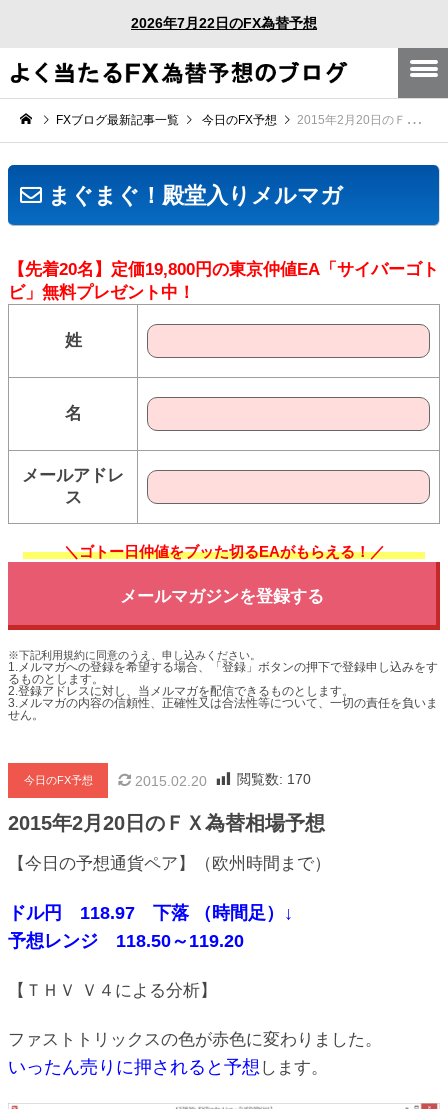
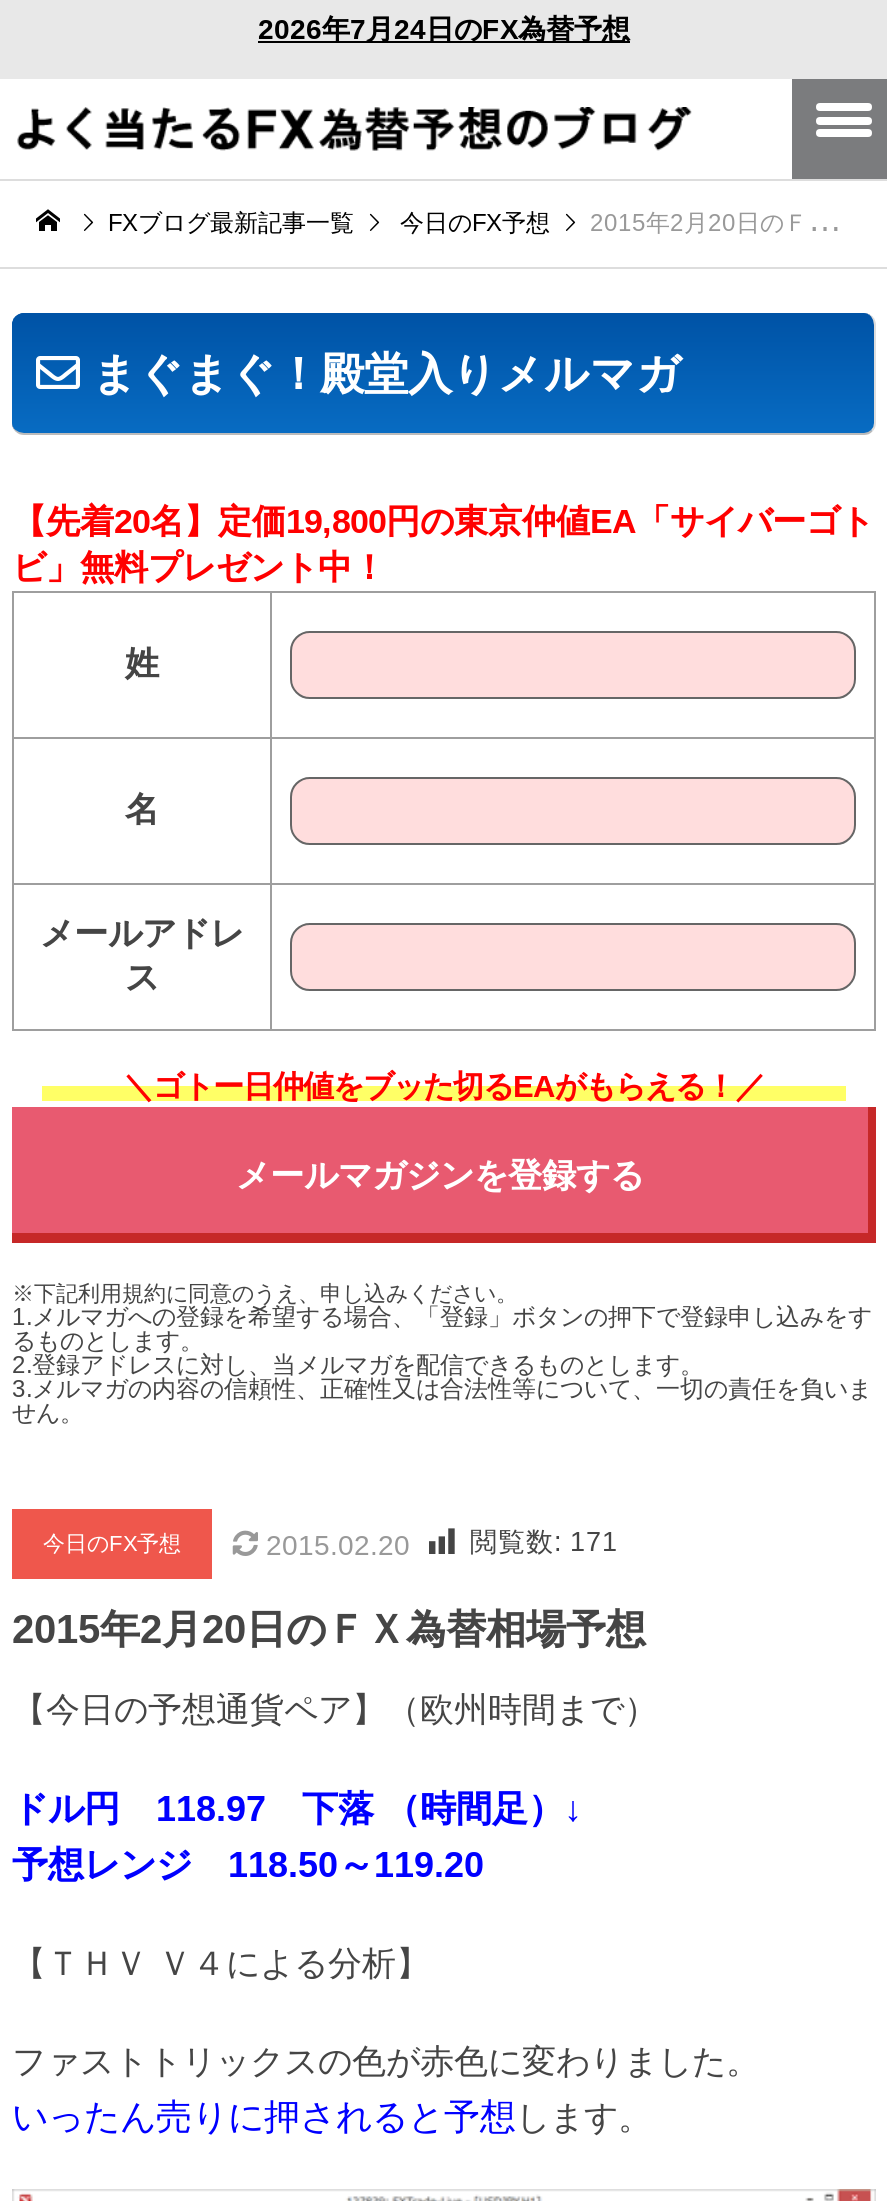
- 2026年7月22日のFX為替予想
+ 2026年7月24日のFX為替予想

- 2015.02.20 閲覧数: 170
+ 2015.02.20 閲覧数: 171
